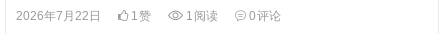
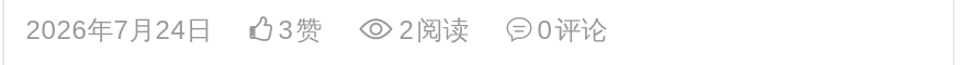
- 2026年7月22日
- 1赞
- 1阅读
+ 2026年7月24日
+ 3赞
+ 2阅读
